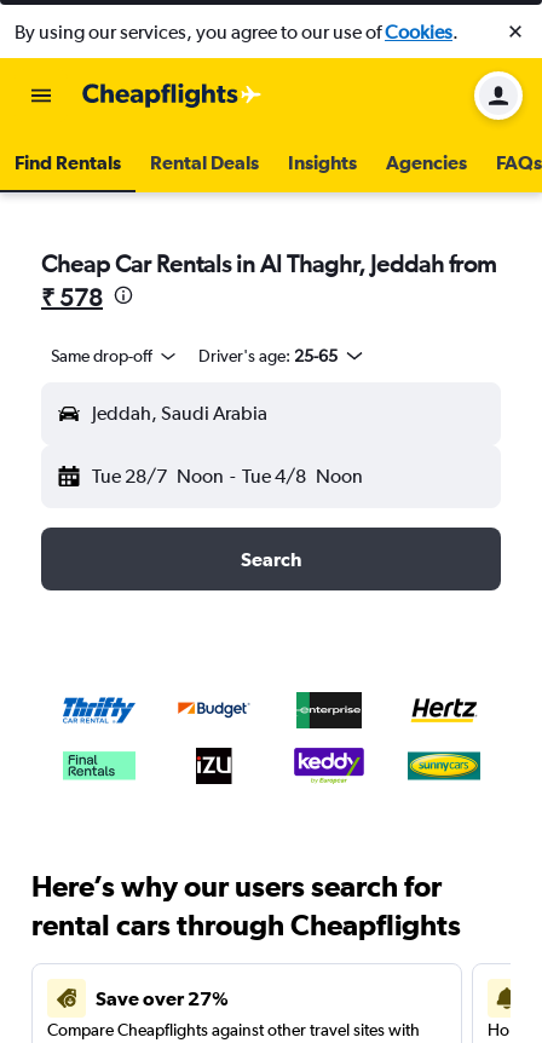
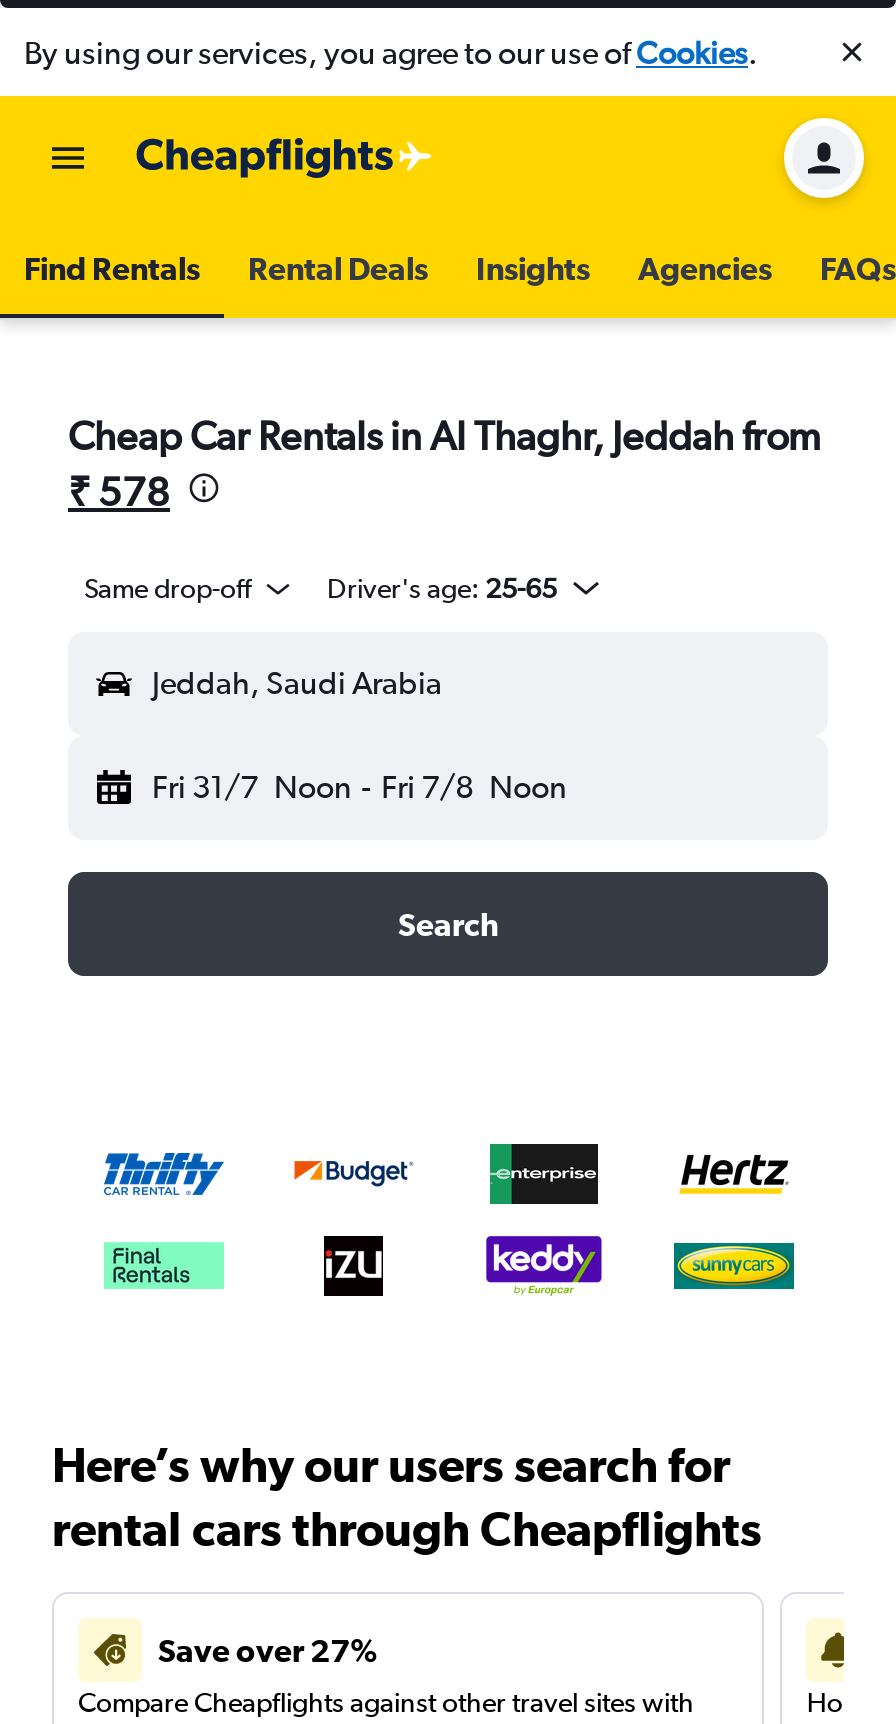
- Tue 28/7 Noon - Tue 4/8 Noon
+ Fri 31/7 Noon - Fri 7/8 Noon
